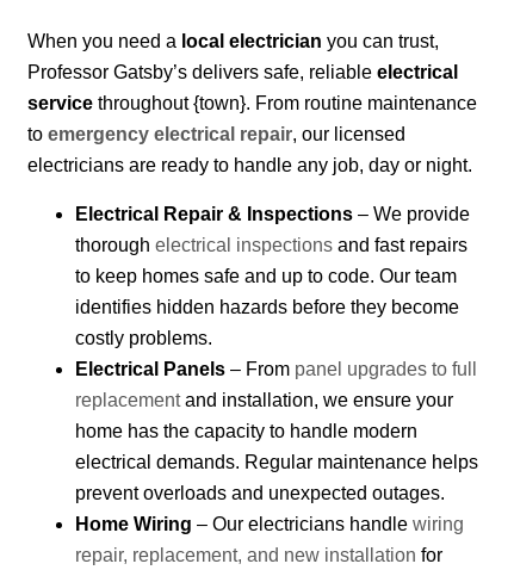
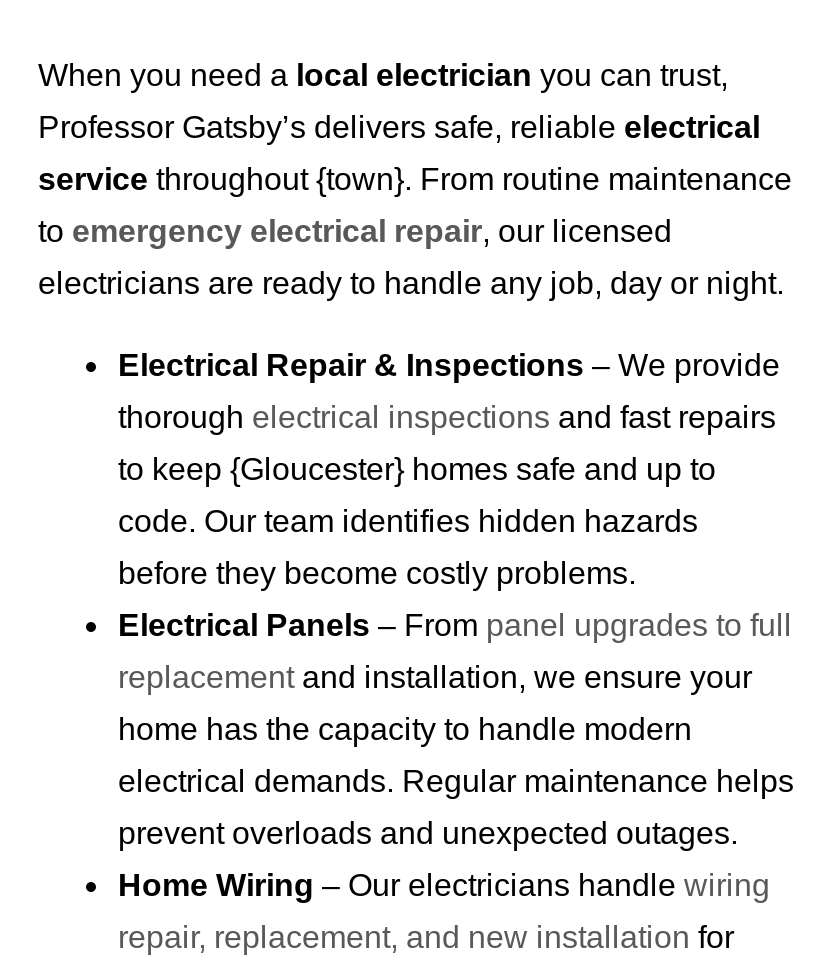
- to keep homes safe and up to code. Our team
+ to keep {Gloucester} homes safe and up to

- identifies hidden hazards before they become
+ code. Our team identifies hidden hazards

- costly problems.
+ before they become costly problems.
